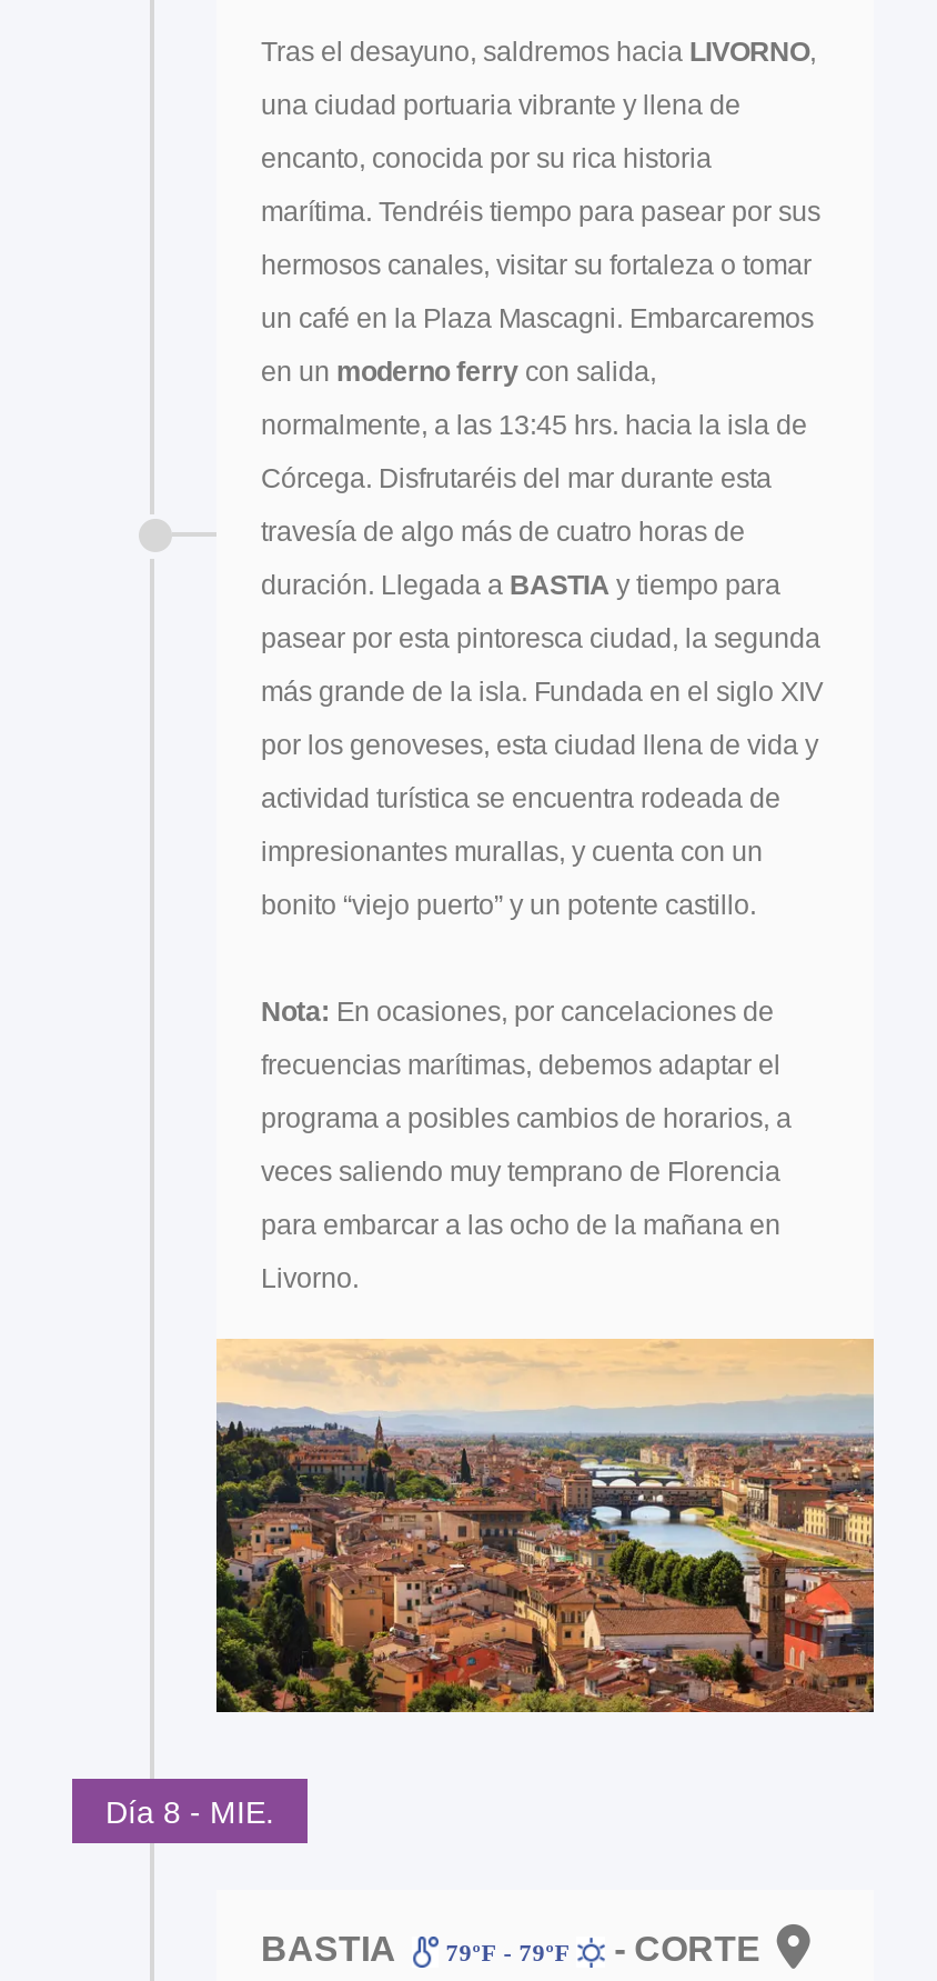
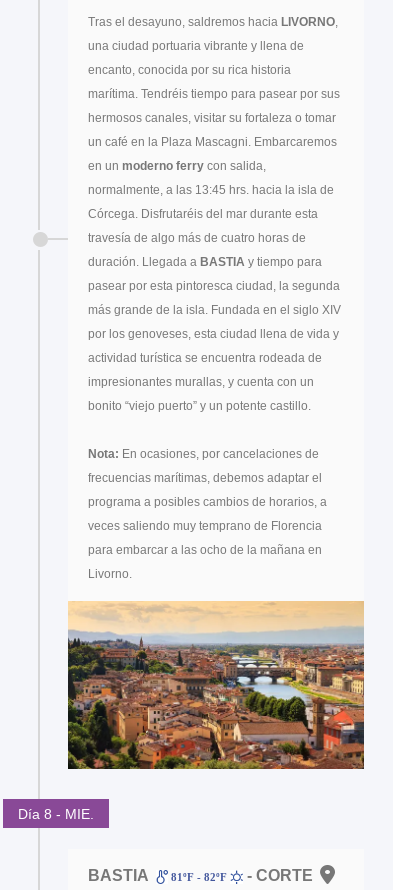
- BASTIA 79ºF - 79ºF - CORTE
+ BASTIA 81ºF - 82ºF - CORTE
